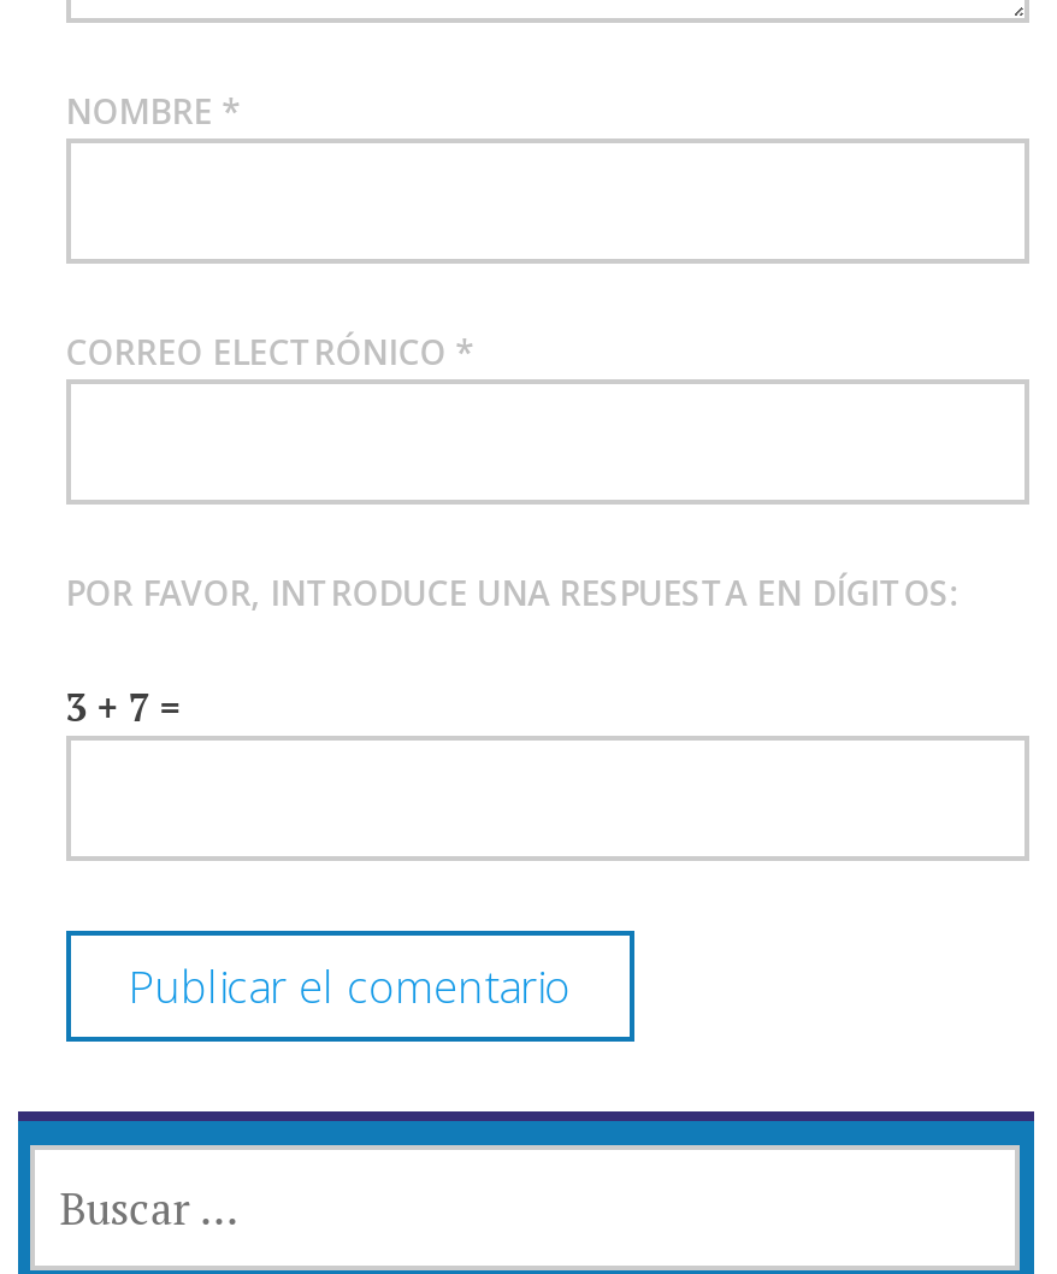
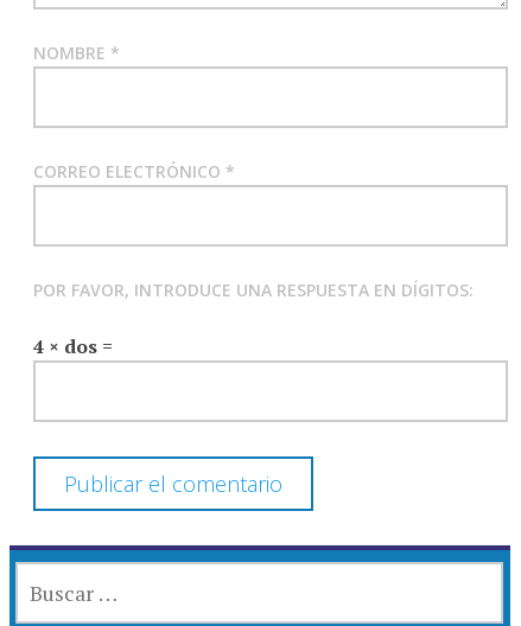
- 3 + 7 =
+ 4 × dos =
